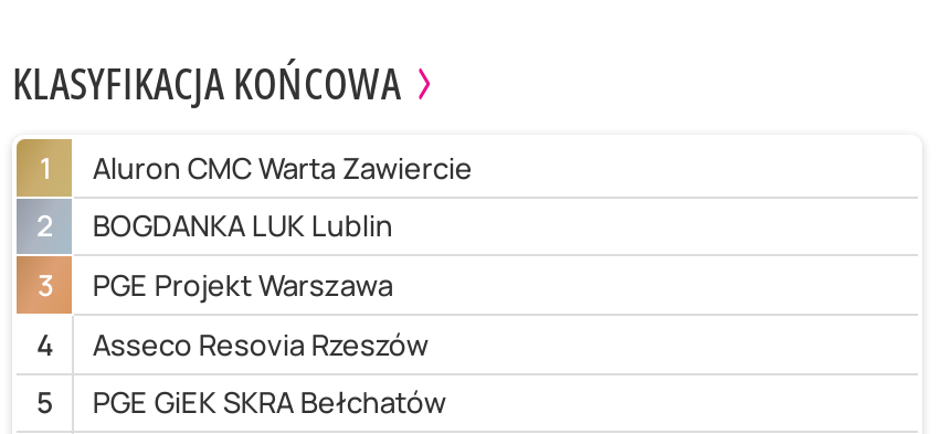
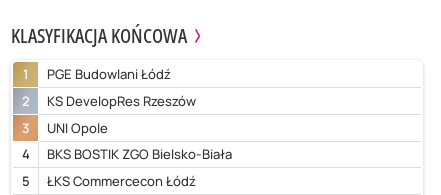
- Aluron CMC Warta Zawiercie
+ PGE Budowlani Łódź

- BOGDANKA LUK Lublin
+ KS DevelopRes Rzeszów

- PGE Projekt Warszawa
+ UNI Opole

- Asseco Resovia Rzeszów
+ BKS BOSTIK ZGO Bielsko-Biała

- PGE GiEK SKRA Bełchatów
+ ŁKS Commercecon Łódź
